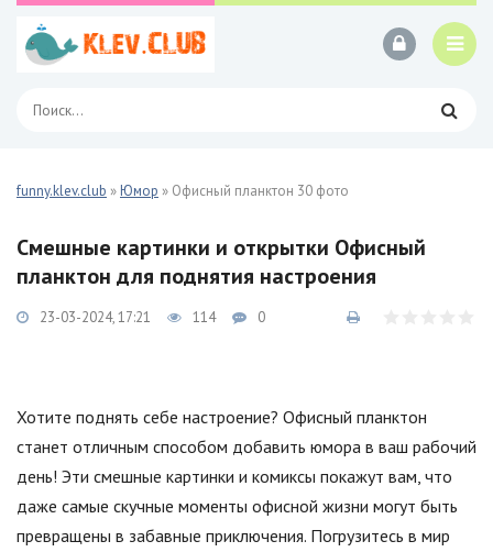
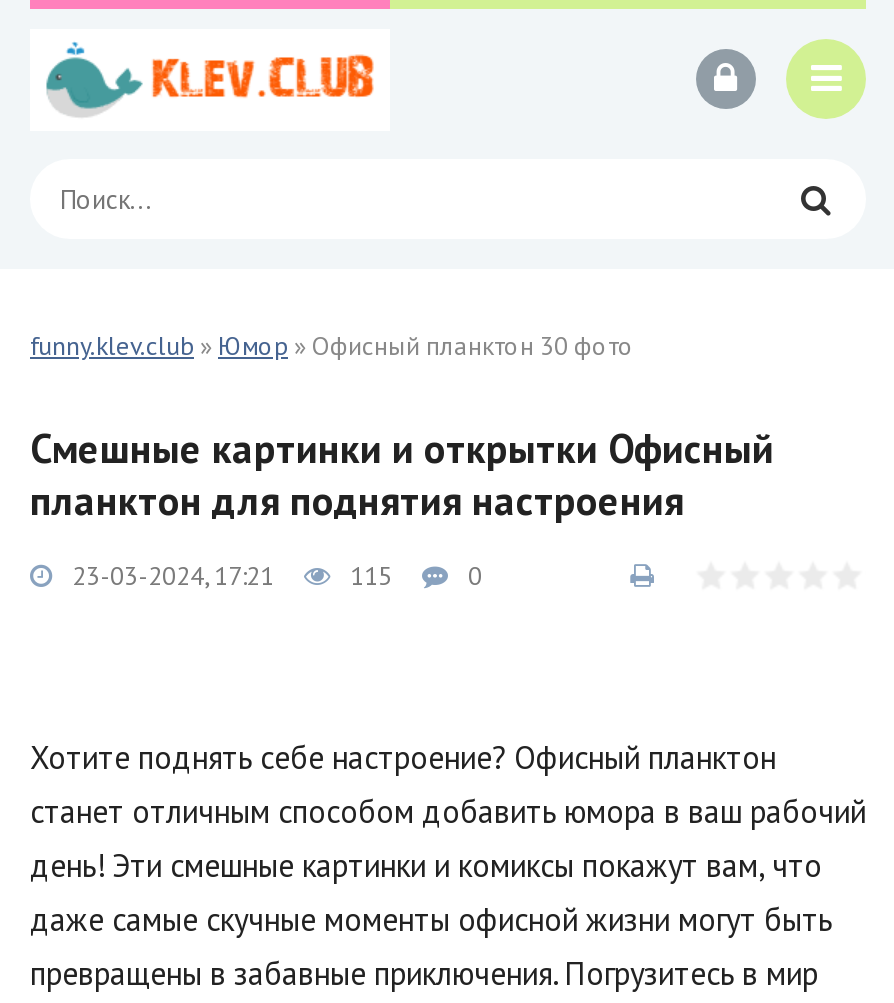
- 114
+ 115
